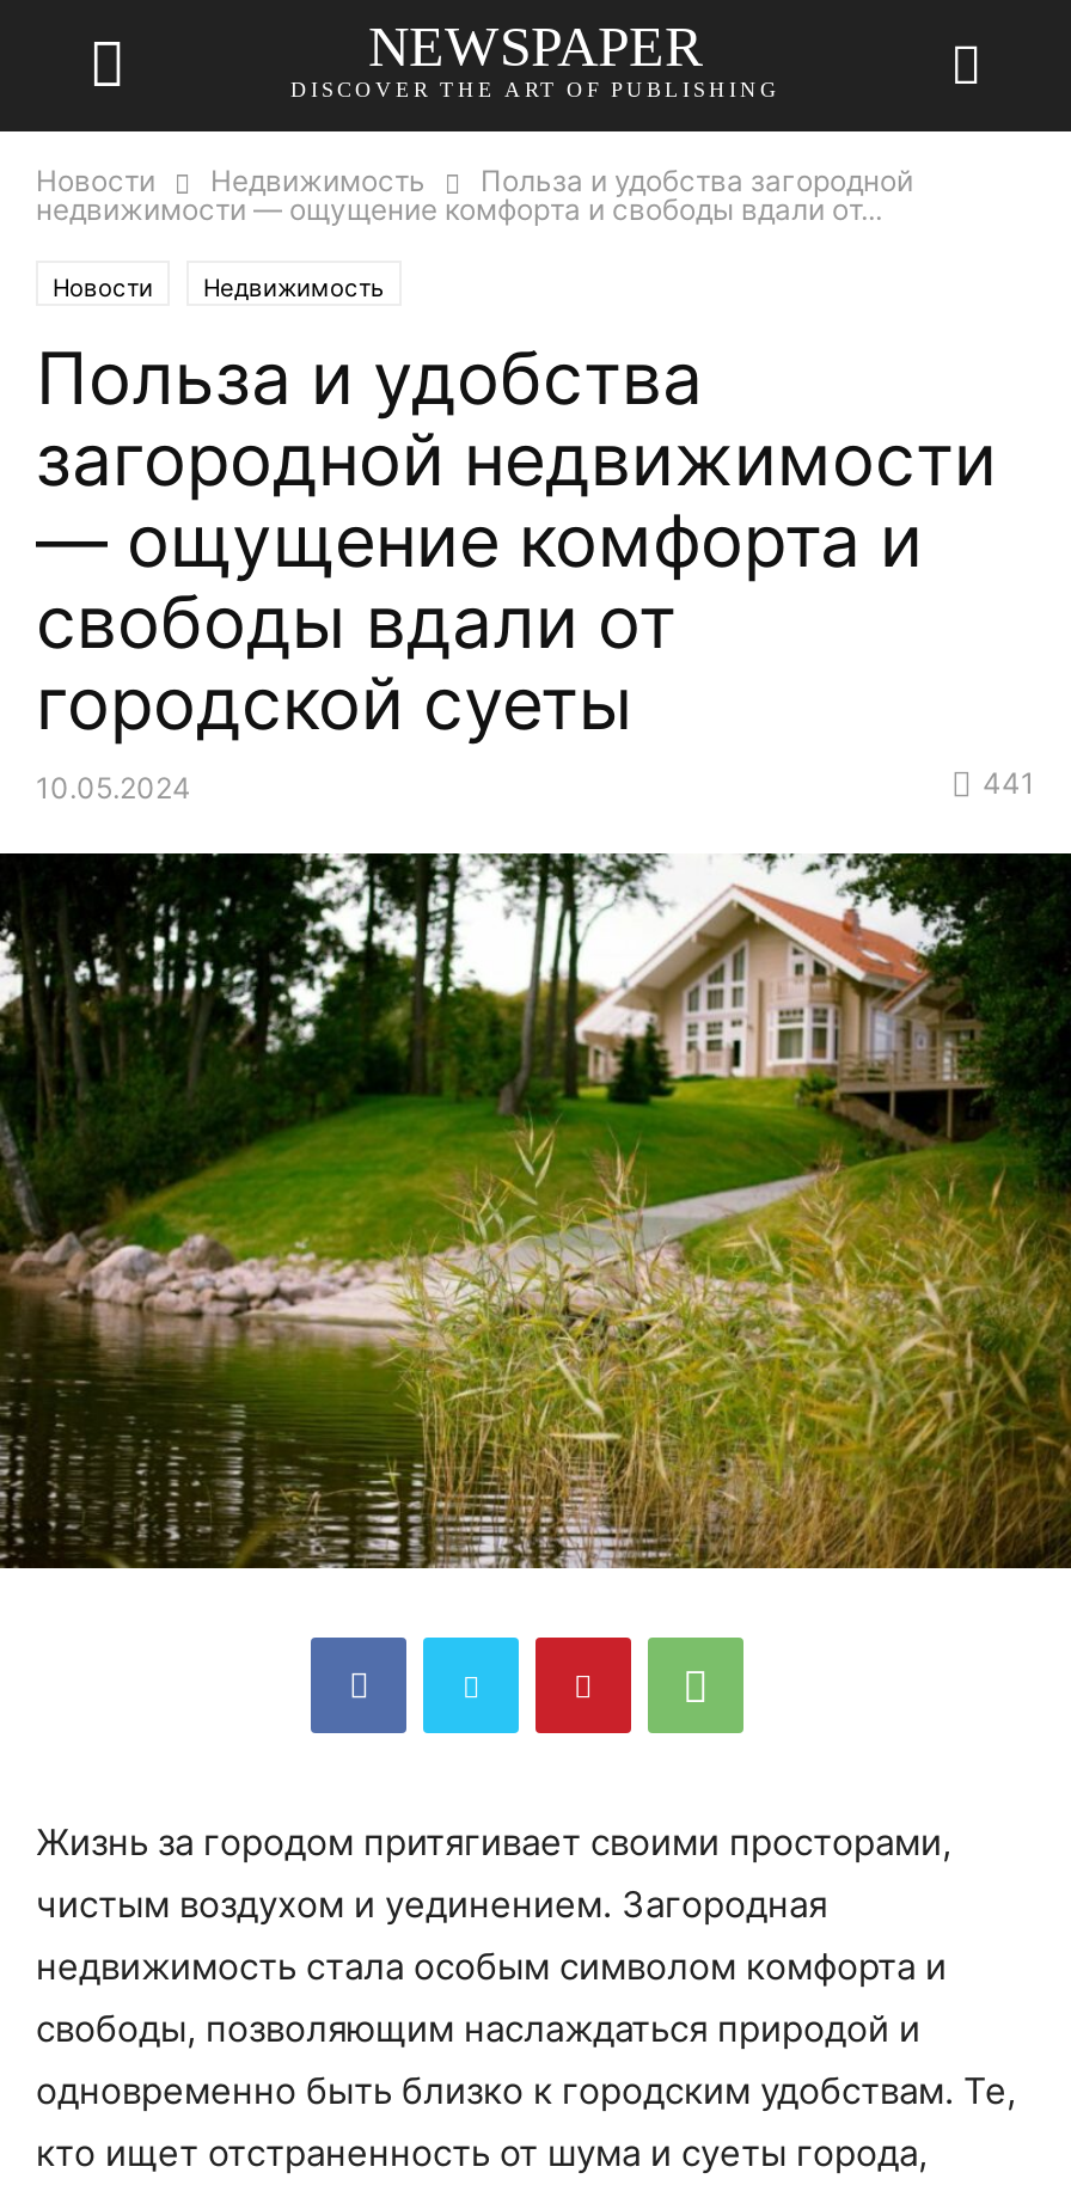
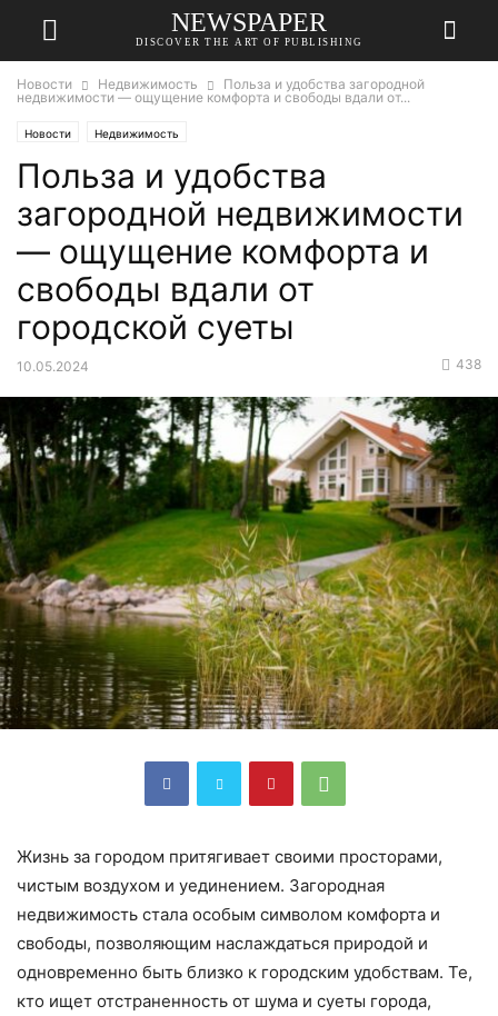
- 441
+ 438
